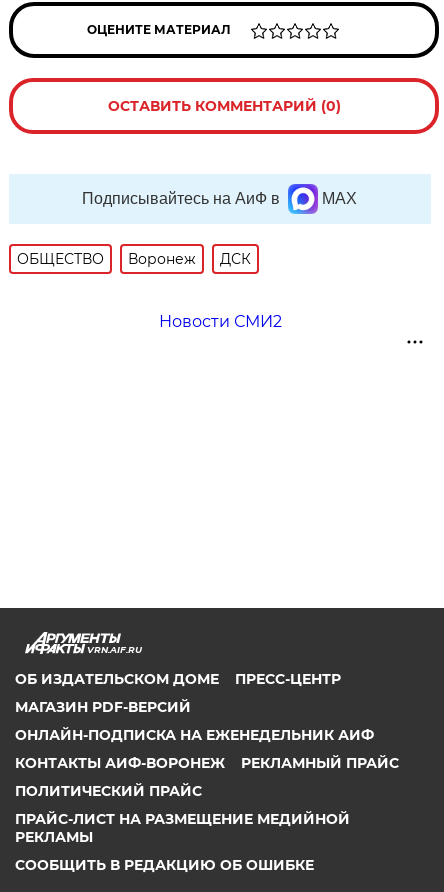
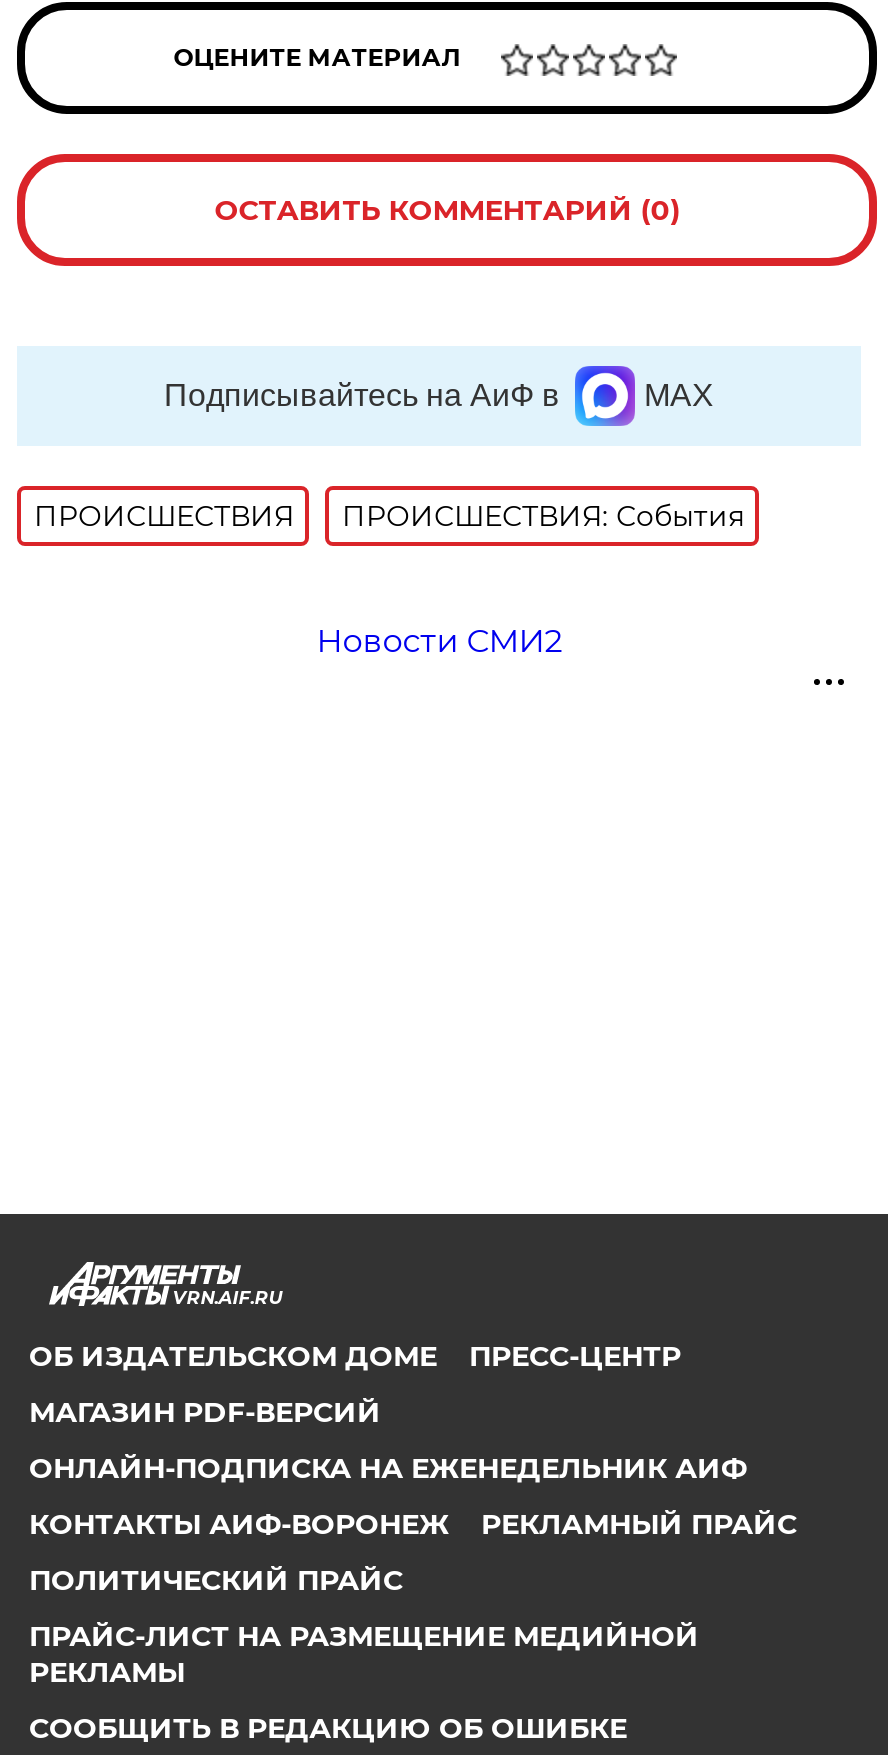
- ОБЩЕСТВО
- Воронеж
- ДСК
+ ПРОИСШЕСТВИЯ
+ ПРОИСШЕСТВИЯ: События
